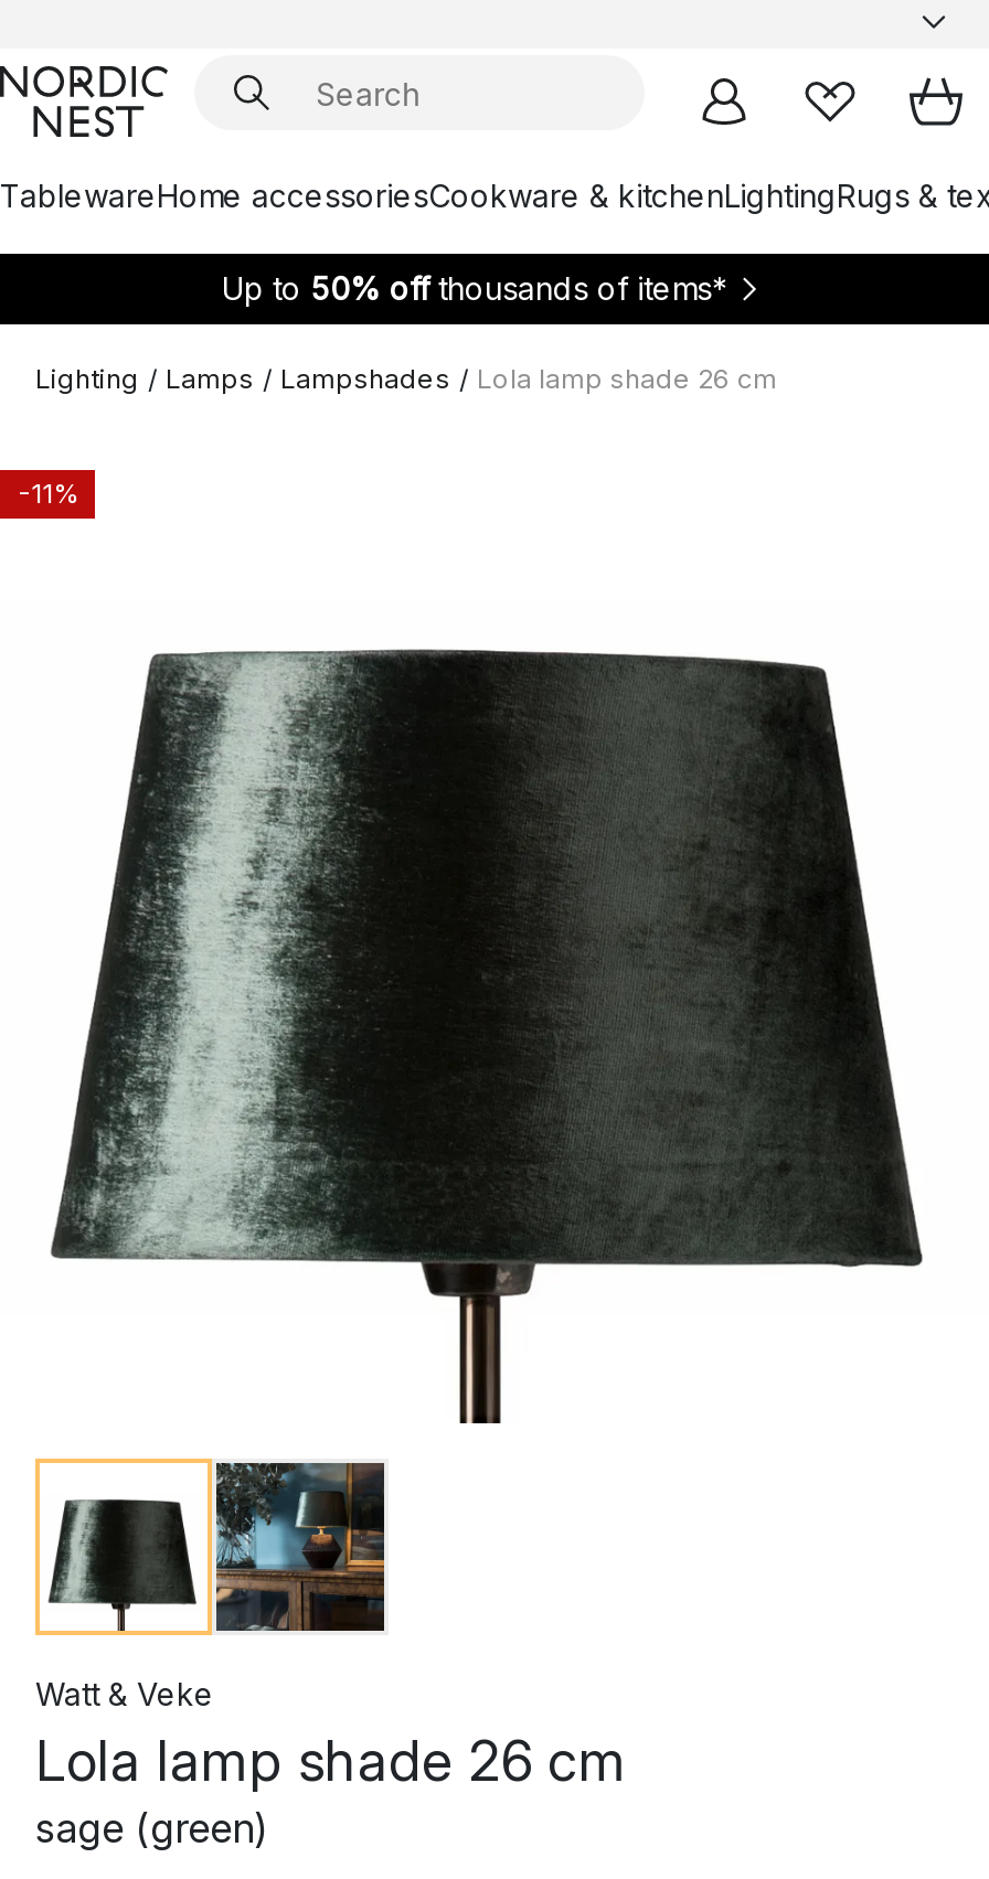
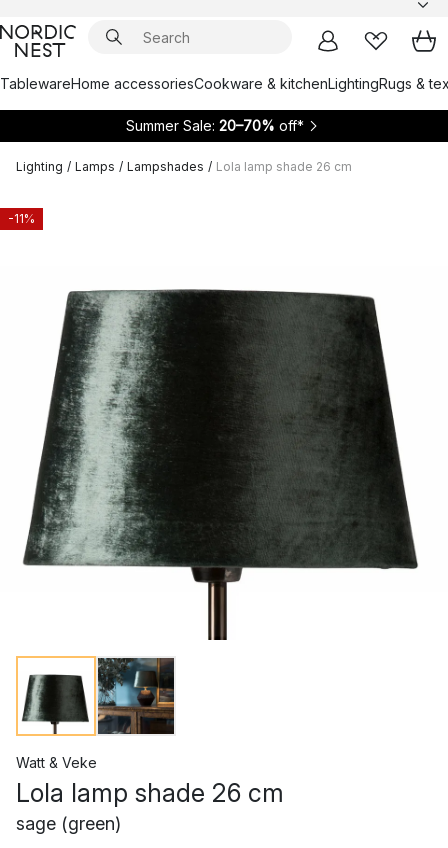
- Up to 50% off thousands of items*
+ Summer Sale: 20–70% off*
